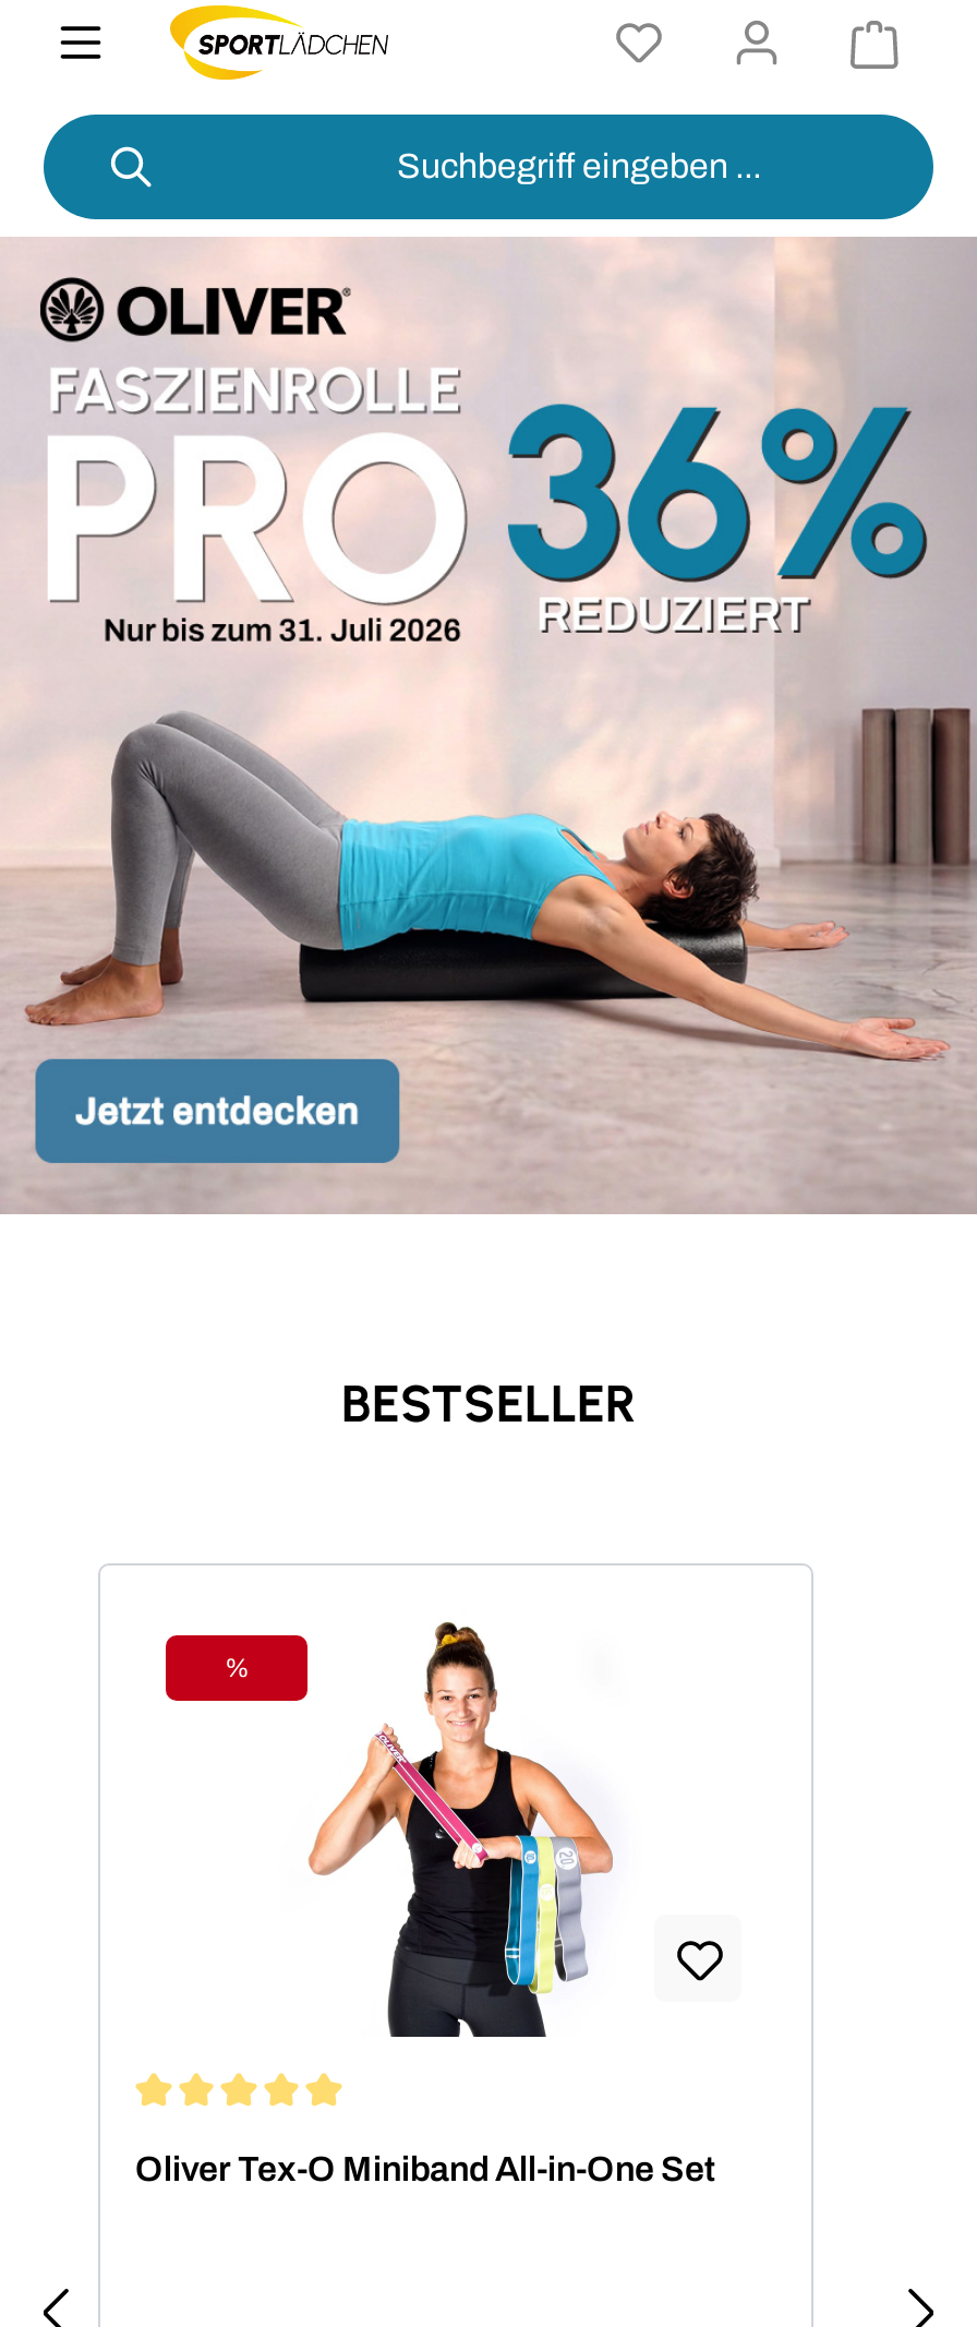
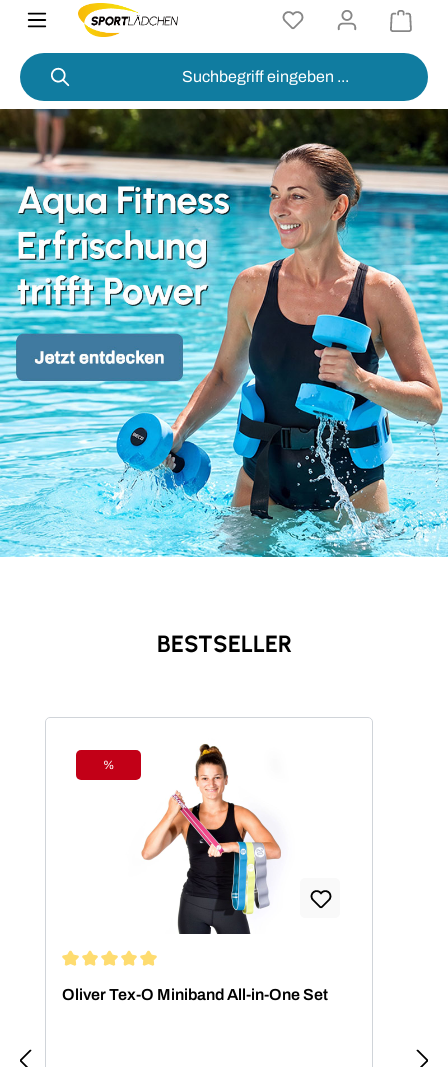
- [image]
+ [image]
